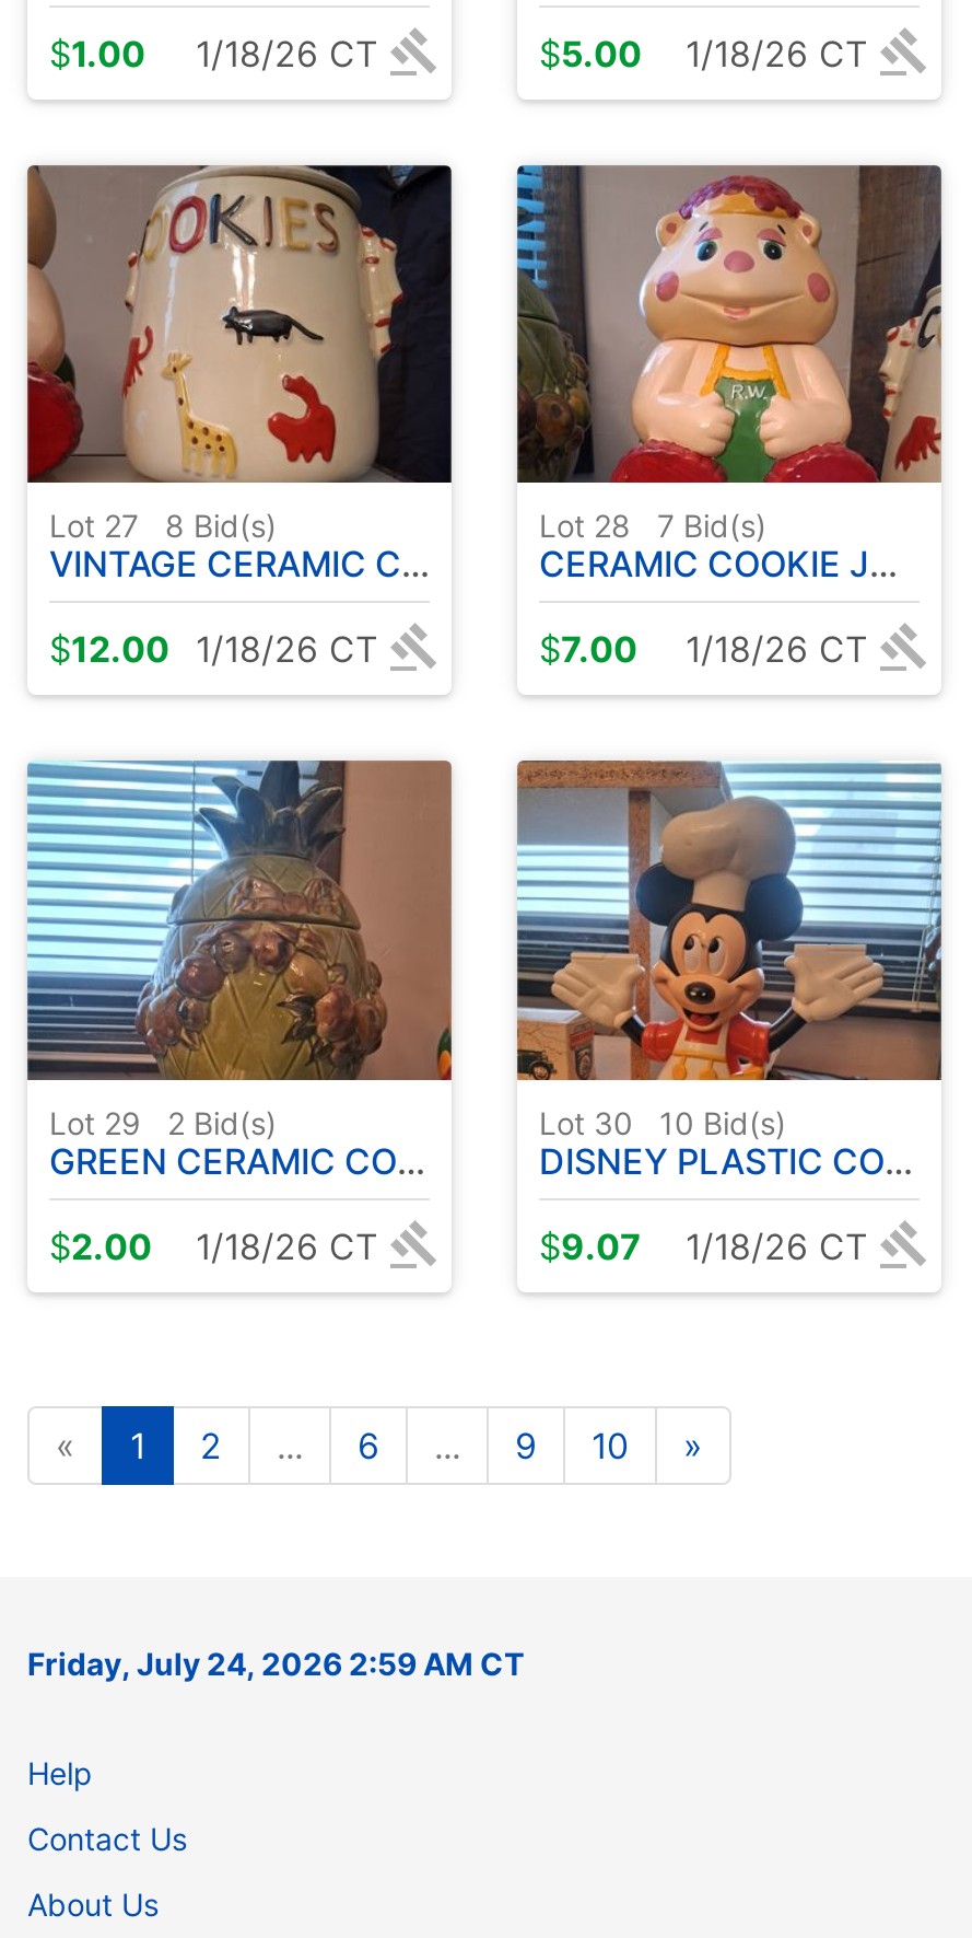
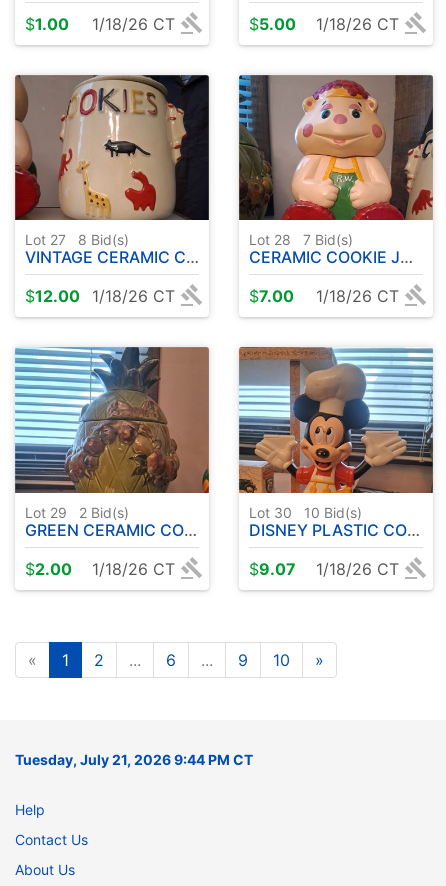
- Friday, July 24, 2026 2:59 AM CT
+ Tuesday, July 21, 2026 9:44 PM CT
